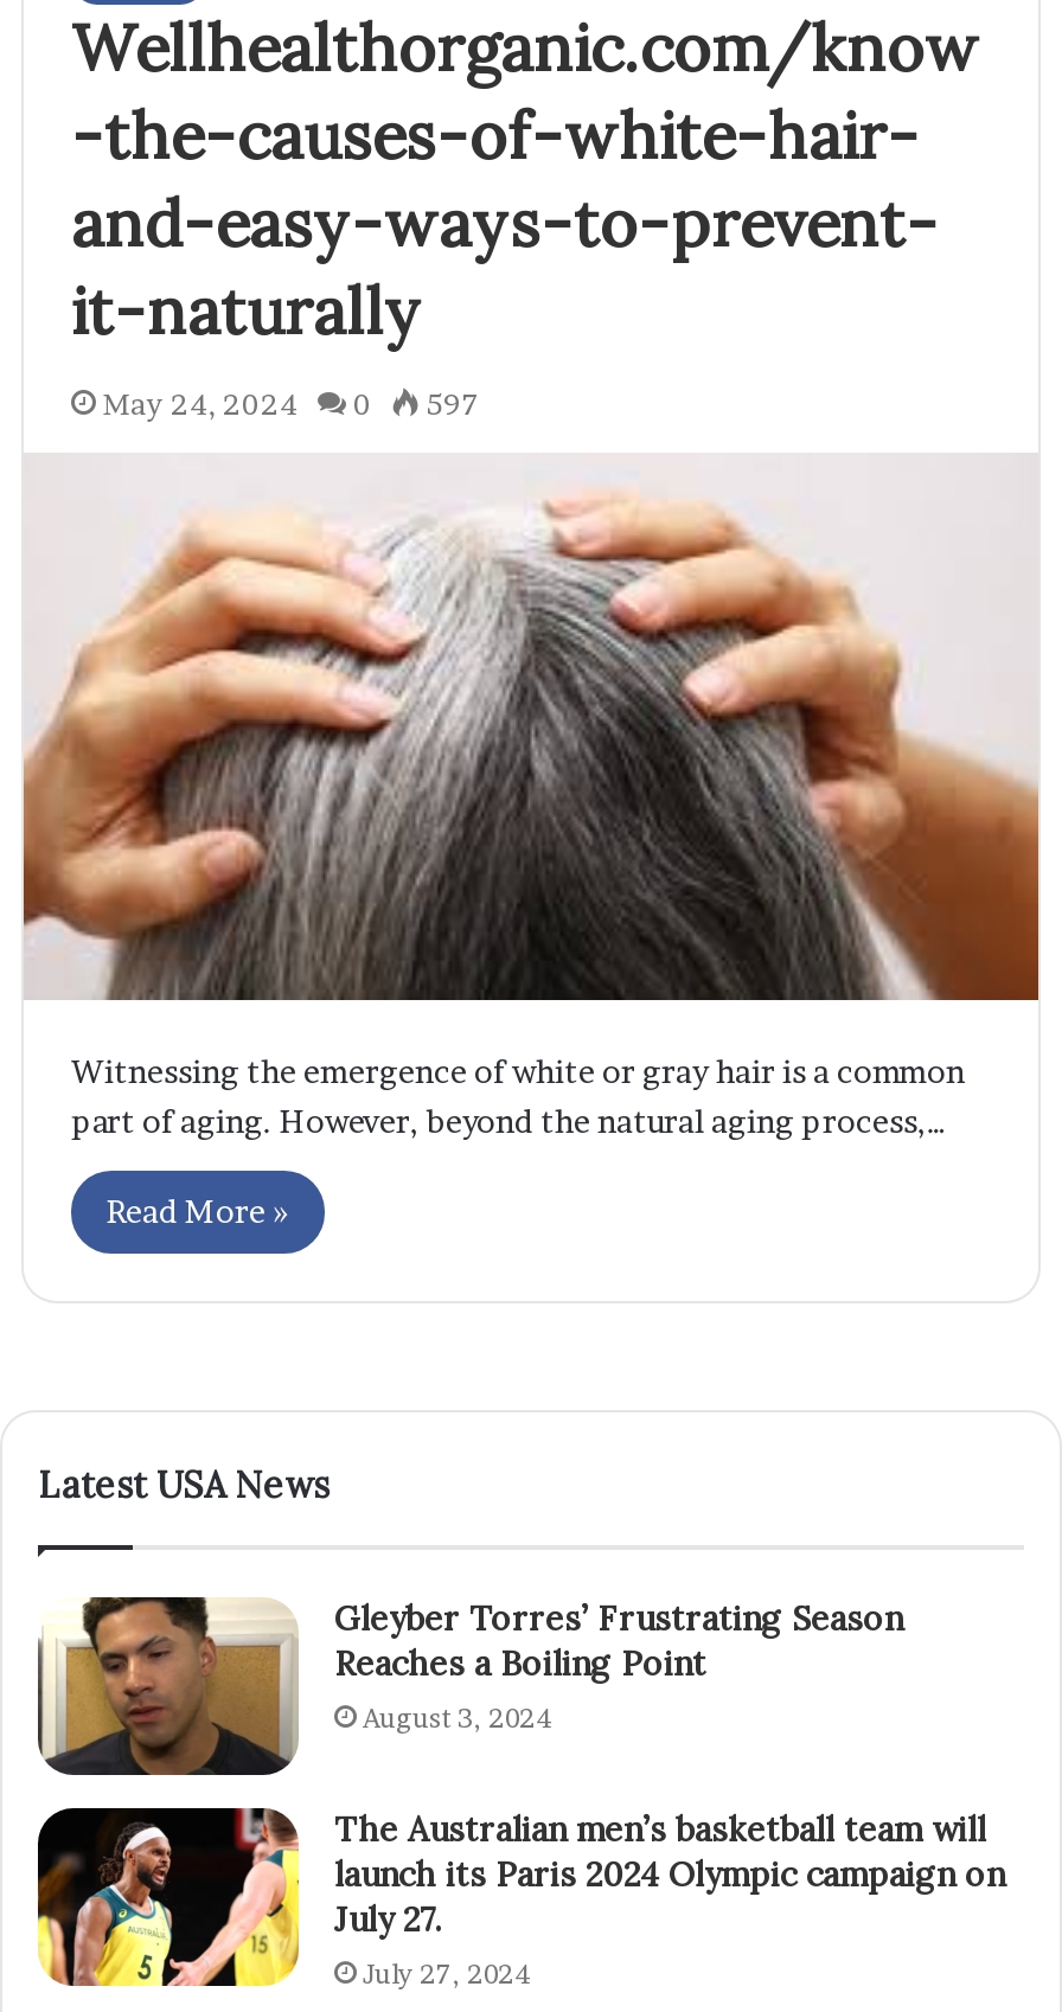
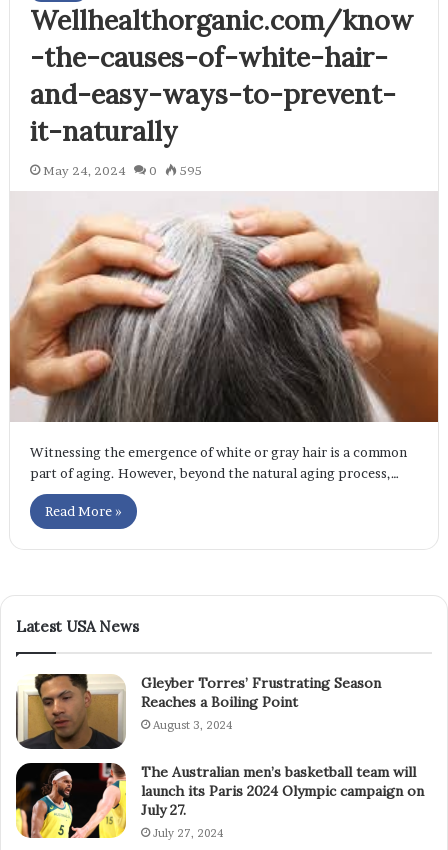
- May 24, 2024 0 597
+ May 24, 2024 0 595
